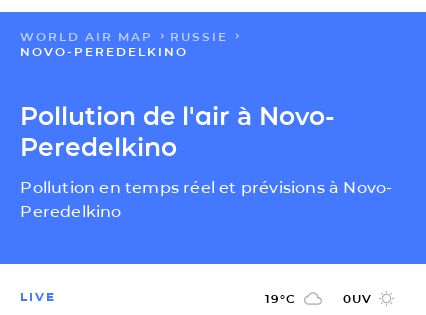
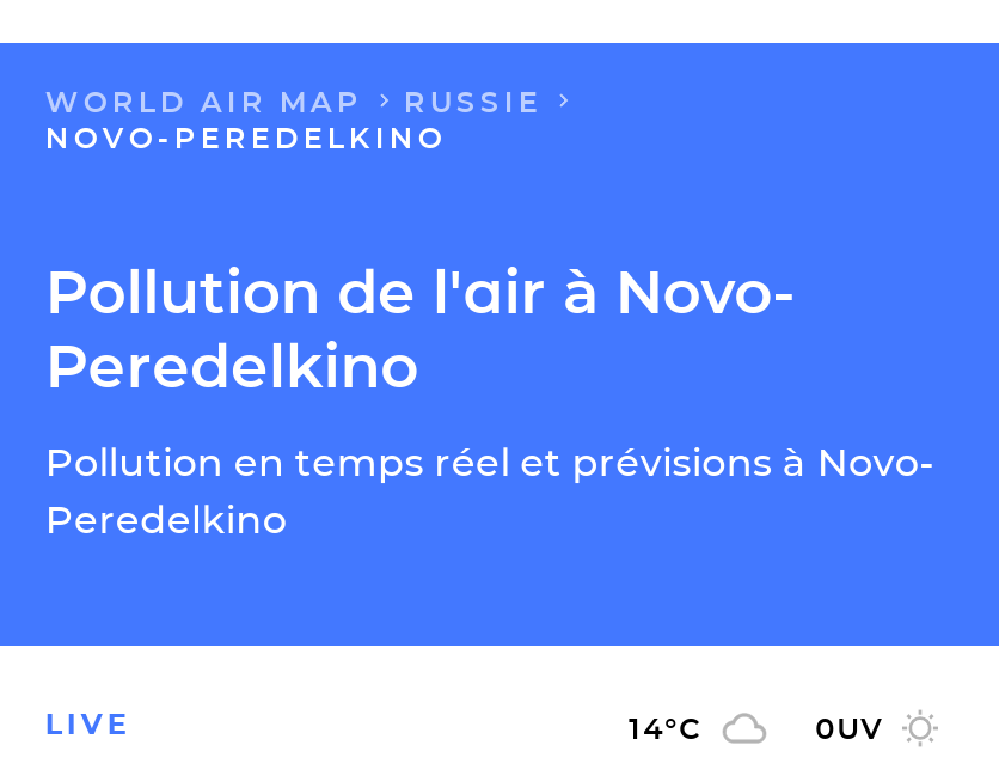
- 19°C
+ 14°C
